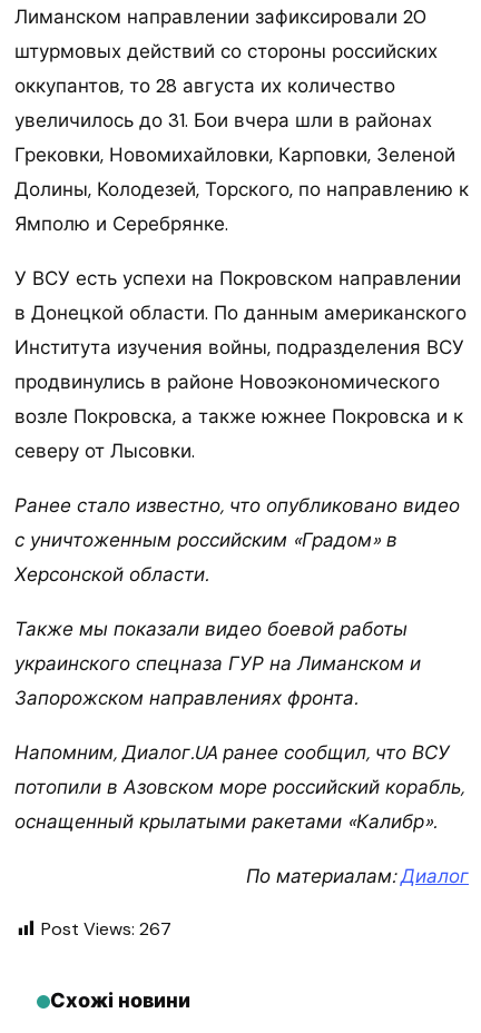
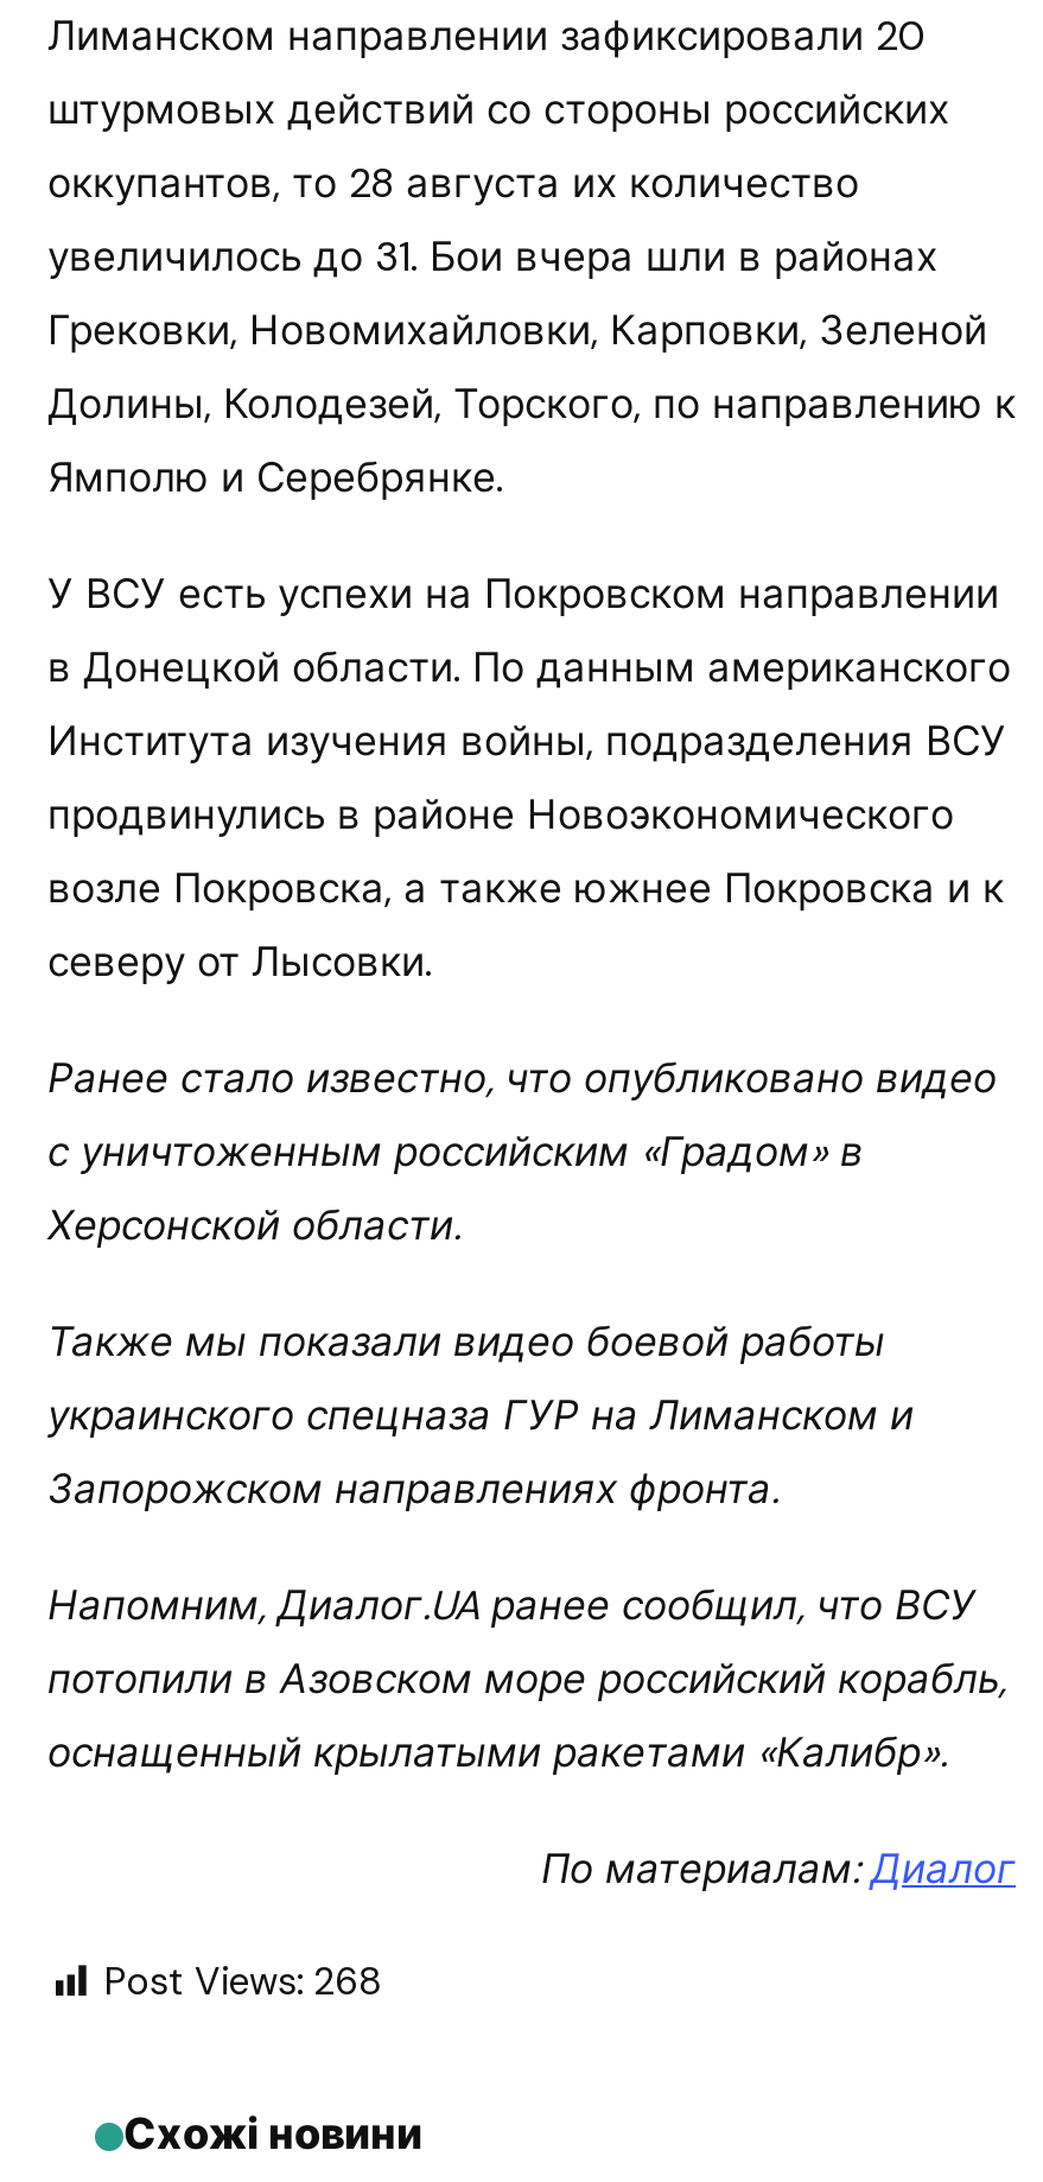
- Post Views: 267
+ Post Views: 268
